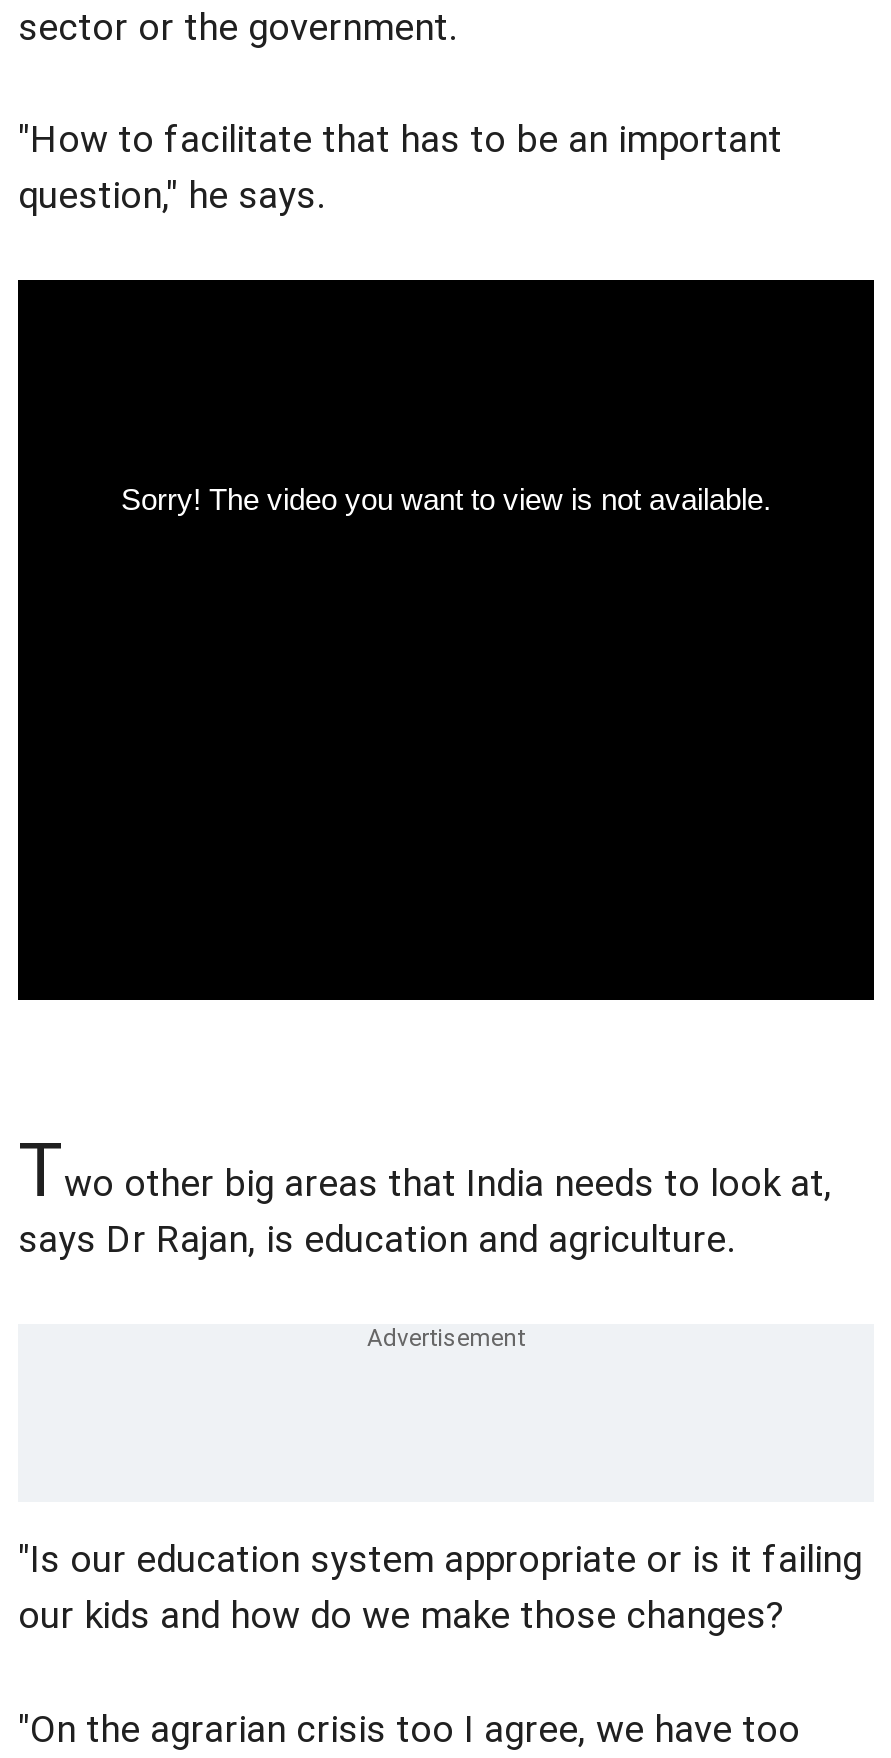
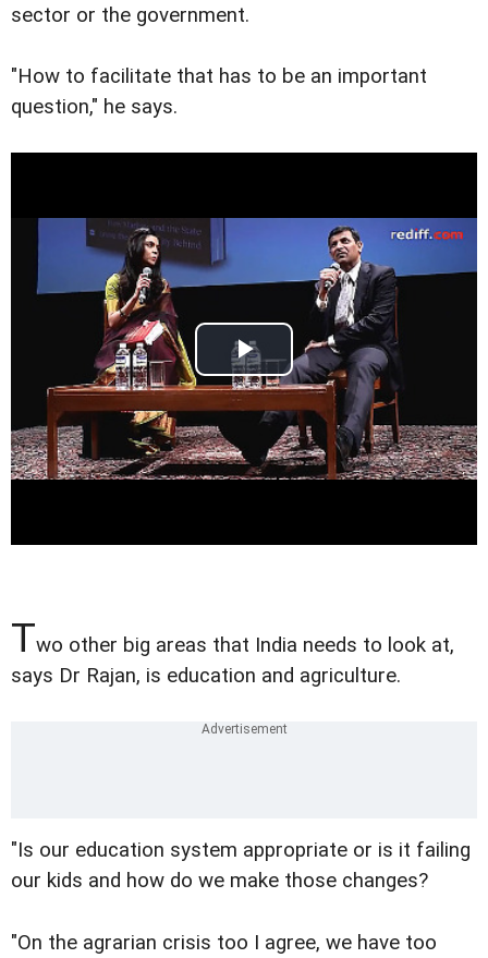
+ [image]
